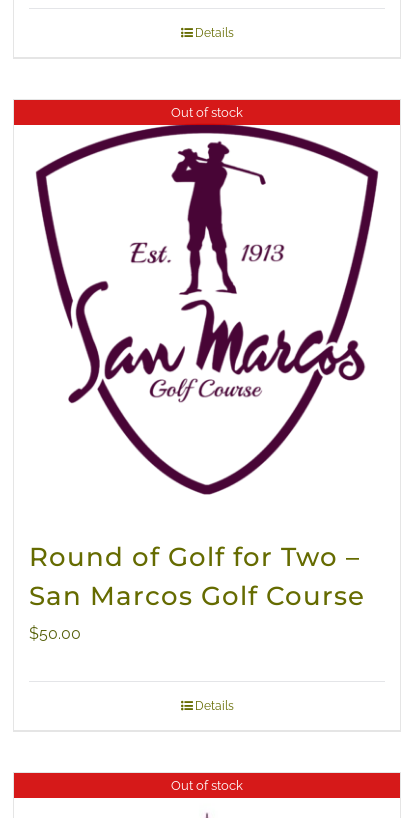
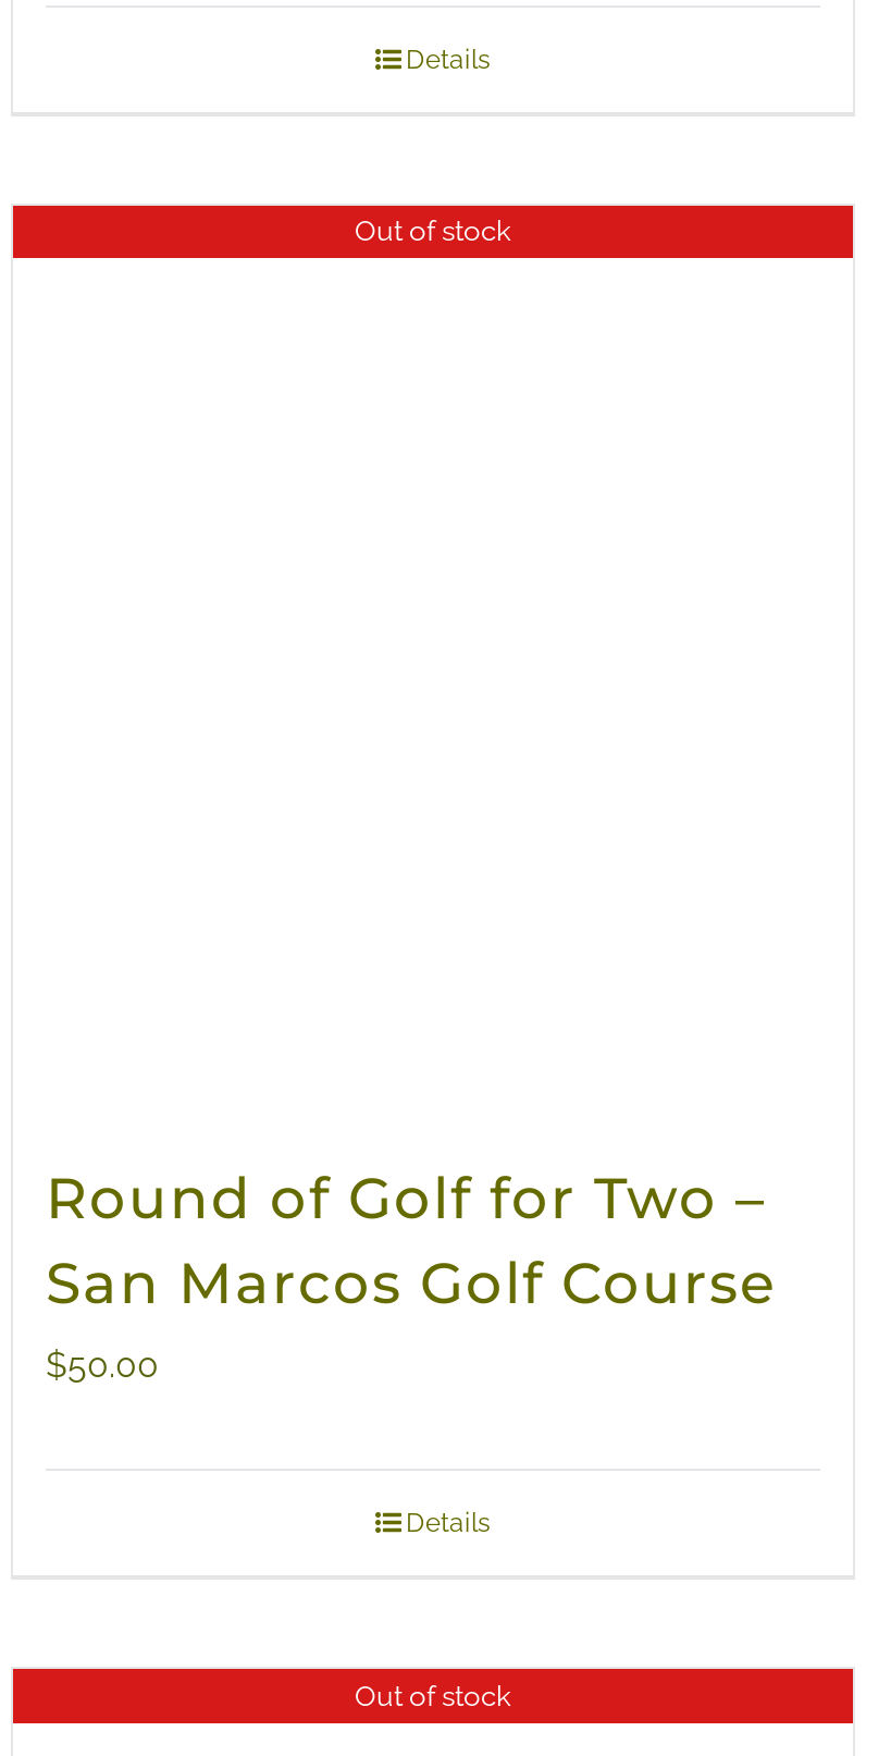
- [image]
